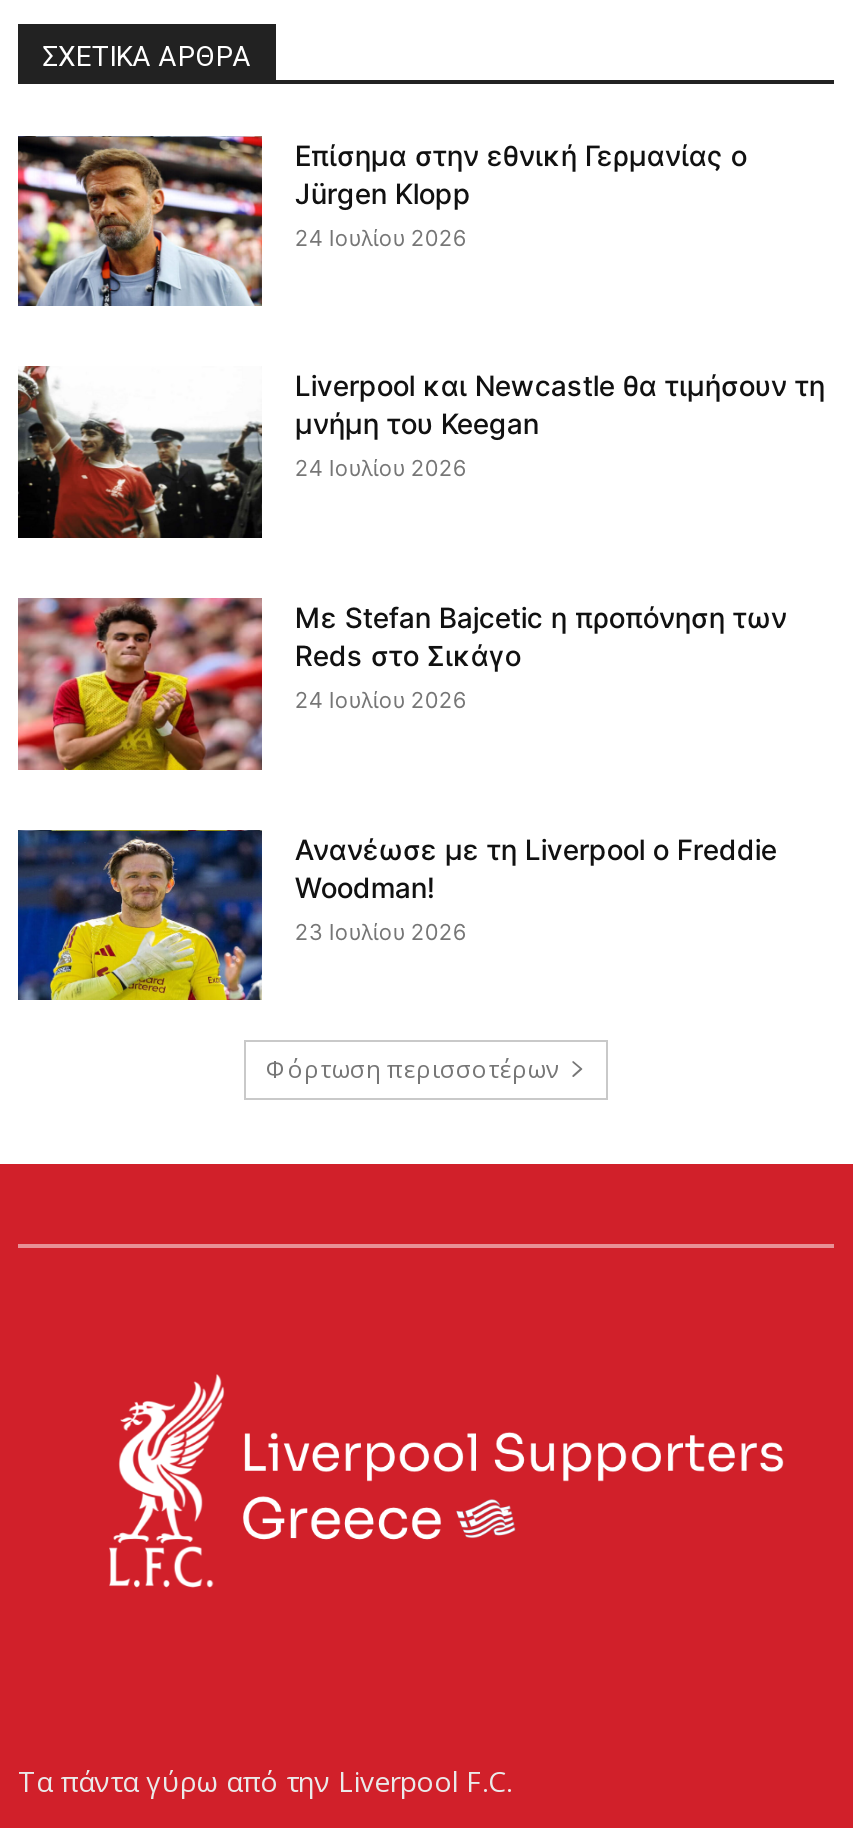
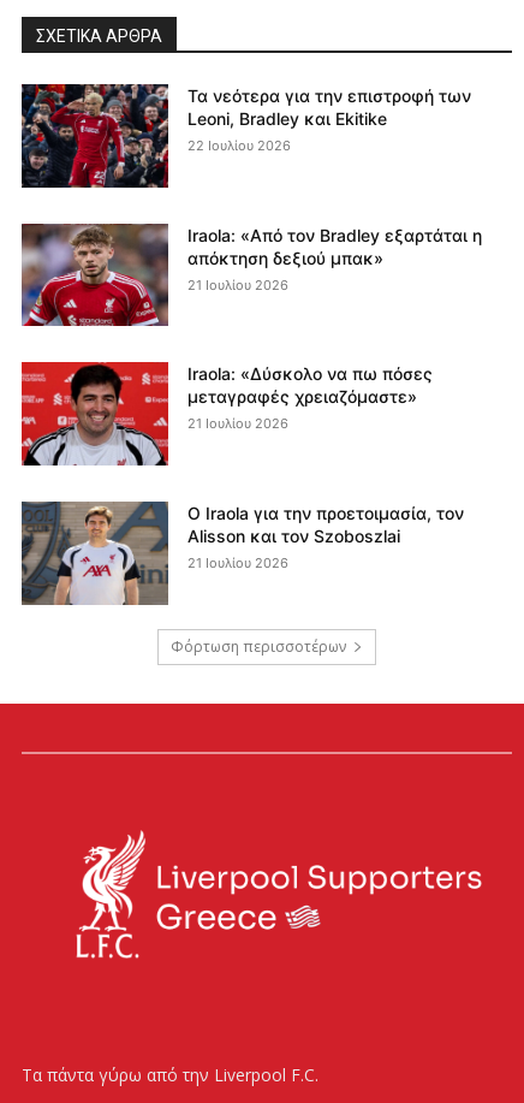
- [image]
- Επίσημα στην εθνική Γερμανίας ο
- Jürgen Klopp
- 24 Ιουλίου 2026
+ [image]
+ Τα νεότερα για την επιστροφή των
+ Leoni, Bradley και Ekitike
+ 22 Ιουλίου 2026

- [image]
- Liverpool και Newcastle θα τιμήσουν τη
- μνήμη του Keegan
- 24 Ιουλίου 2026
+ [image]
+ Iraola: «Από τον Bradley εξαρτάται η
+ απόκτηση δεξιού μπακ»
+ 21 Ιουλίου 2026

- [image]
- Με Stefan Bajcetic η προπόνηση των
- Reds στο Σικάγο
- 24 Ιουλίου 2026
+ [image]
+ Iraola: «Δύσκολο να πω πόσες
+ μεταγραφές χρειαζόμαστε»
+ 21 Ιουλίου 2026

- [image]
- Ανανέωσε με τη Liverpool ο Freddie
- Woodman!
- 23 Ιουλίου 2026
+ [image]
+ Ο Iraola για την προετοιμασία, τον
+ Alisson και τον Szoboszlai
+ 21 Ιουλίου 2026
